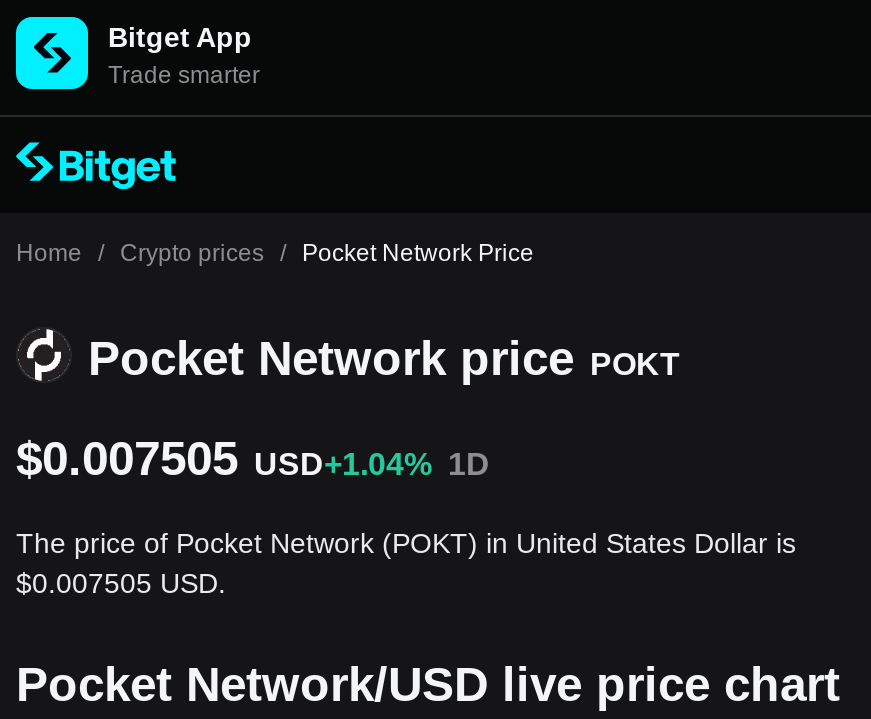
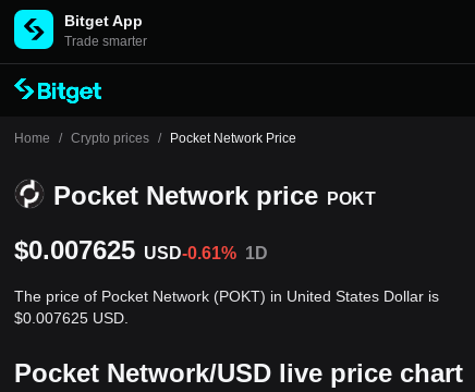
- $0.007505 USD+1.04% 1D
+ $0.007625 USD-0.61% 1D

- $0.007505 USD.
+ $0.007625 USD.
